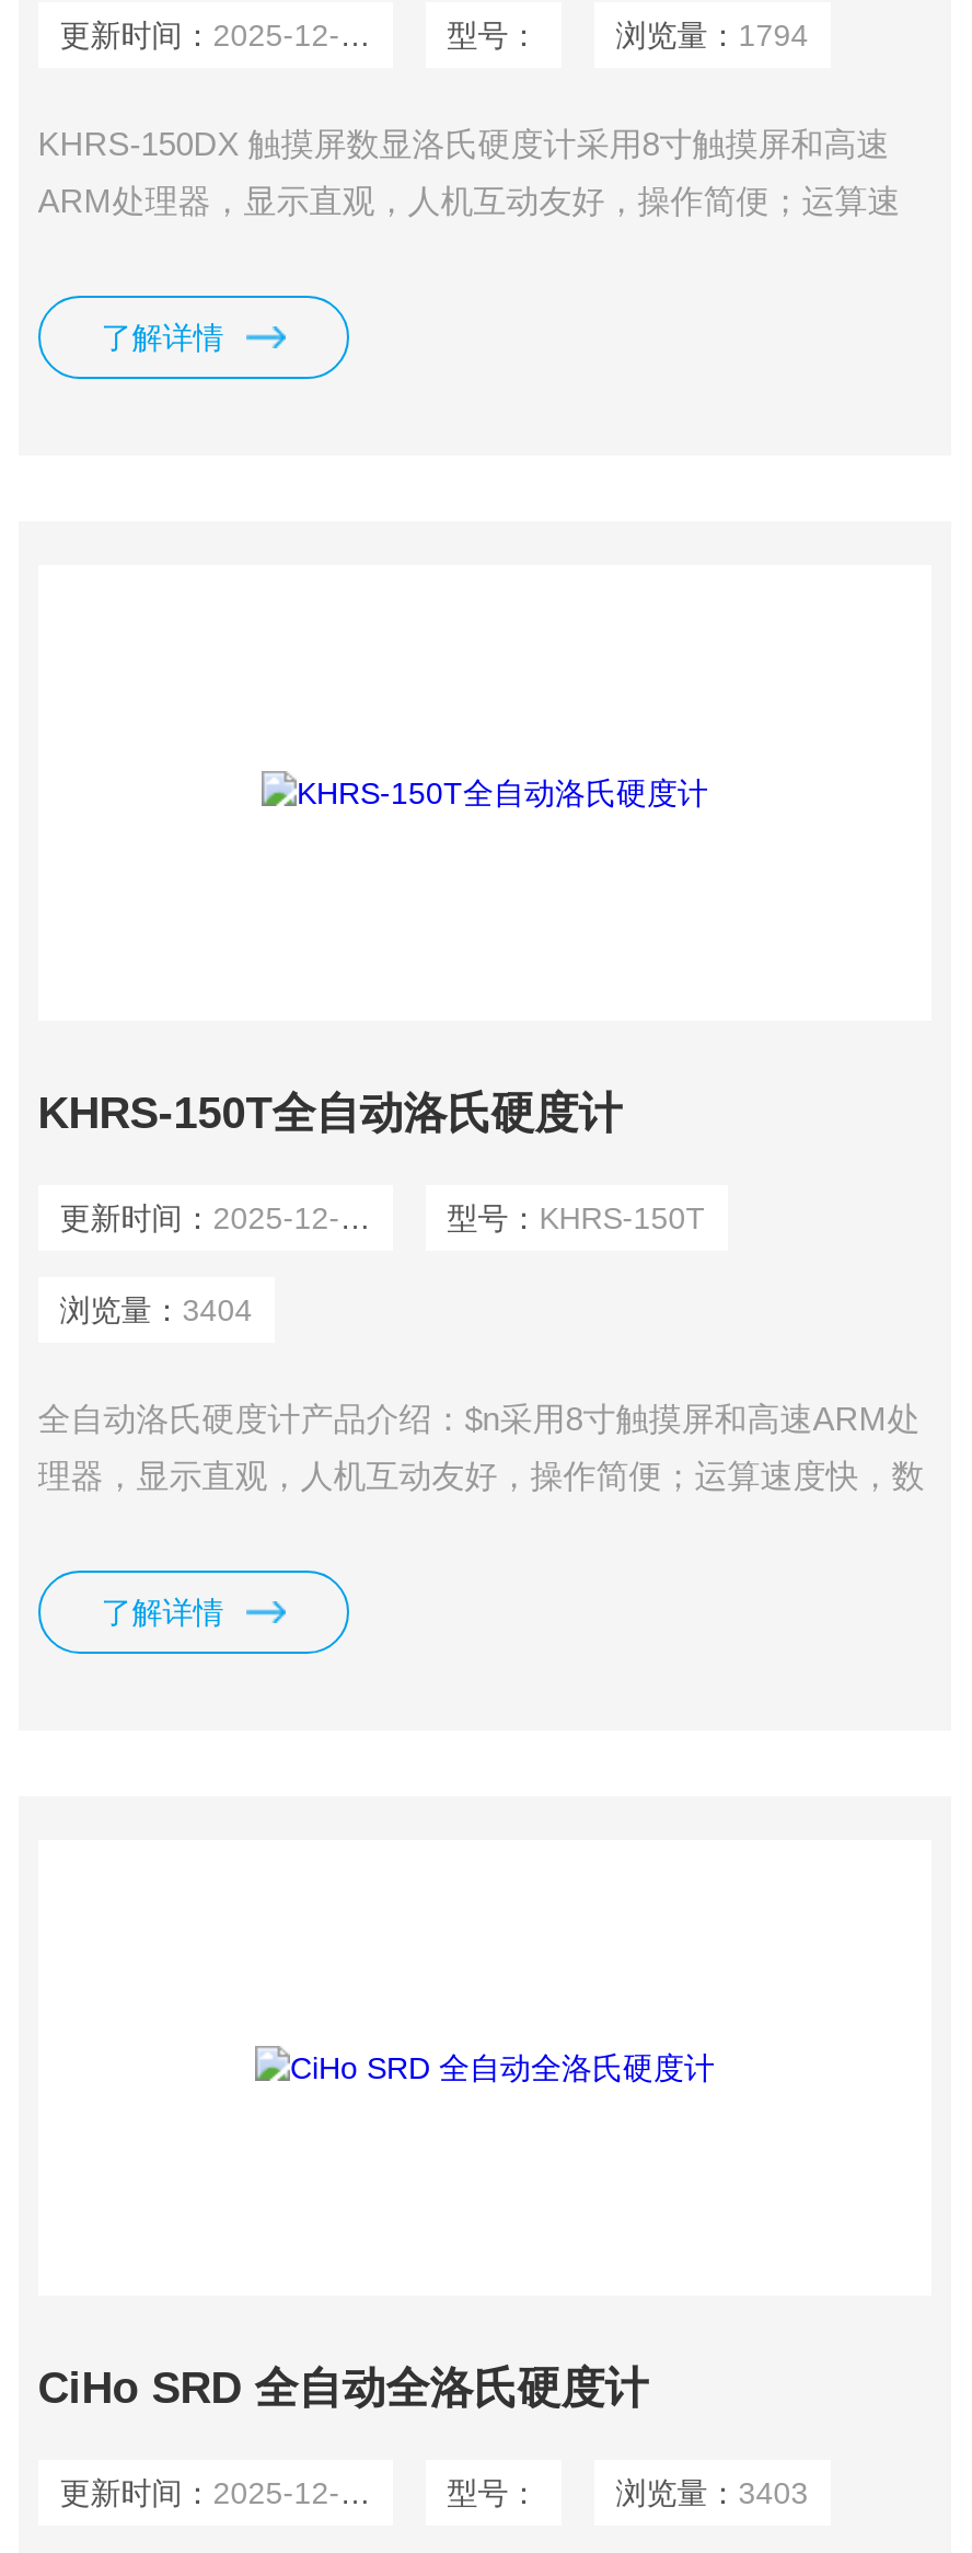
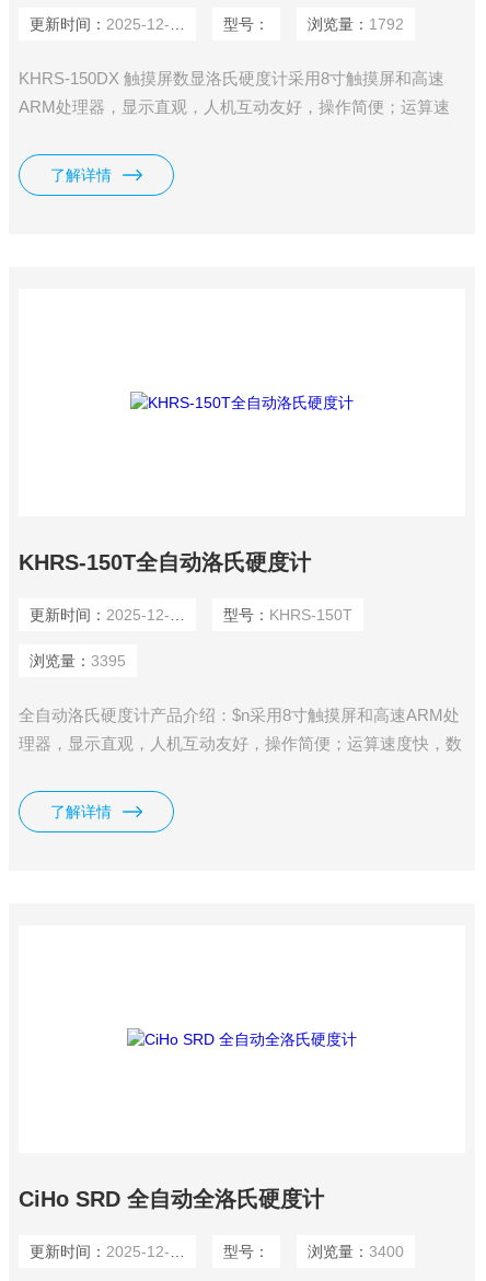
- 浏览量：1794
+ 浏览量：1792

- 浏览量：3404
+ 浏览量：3395

- 浏览量：3403
+ 浏览量：3400
